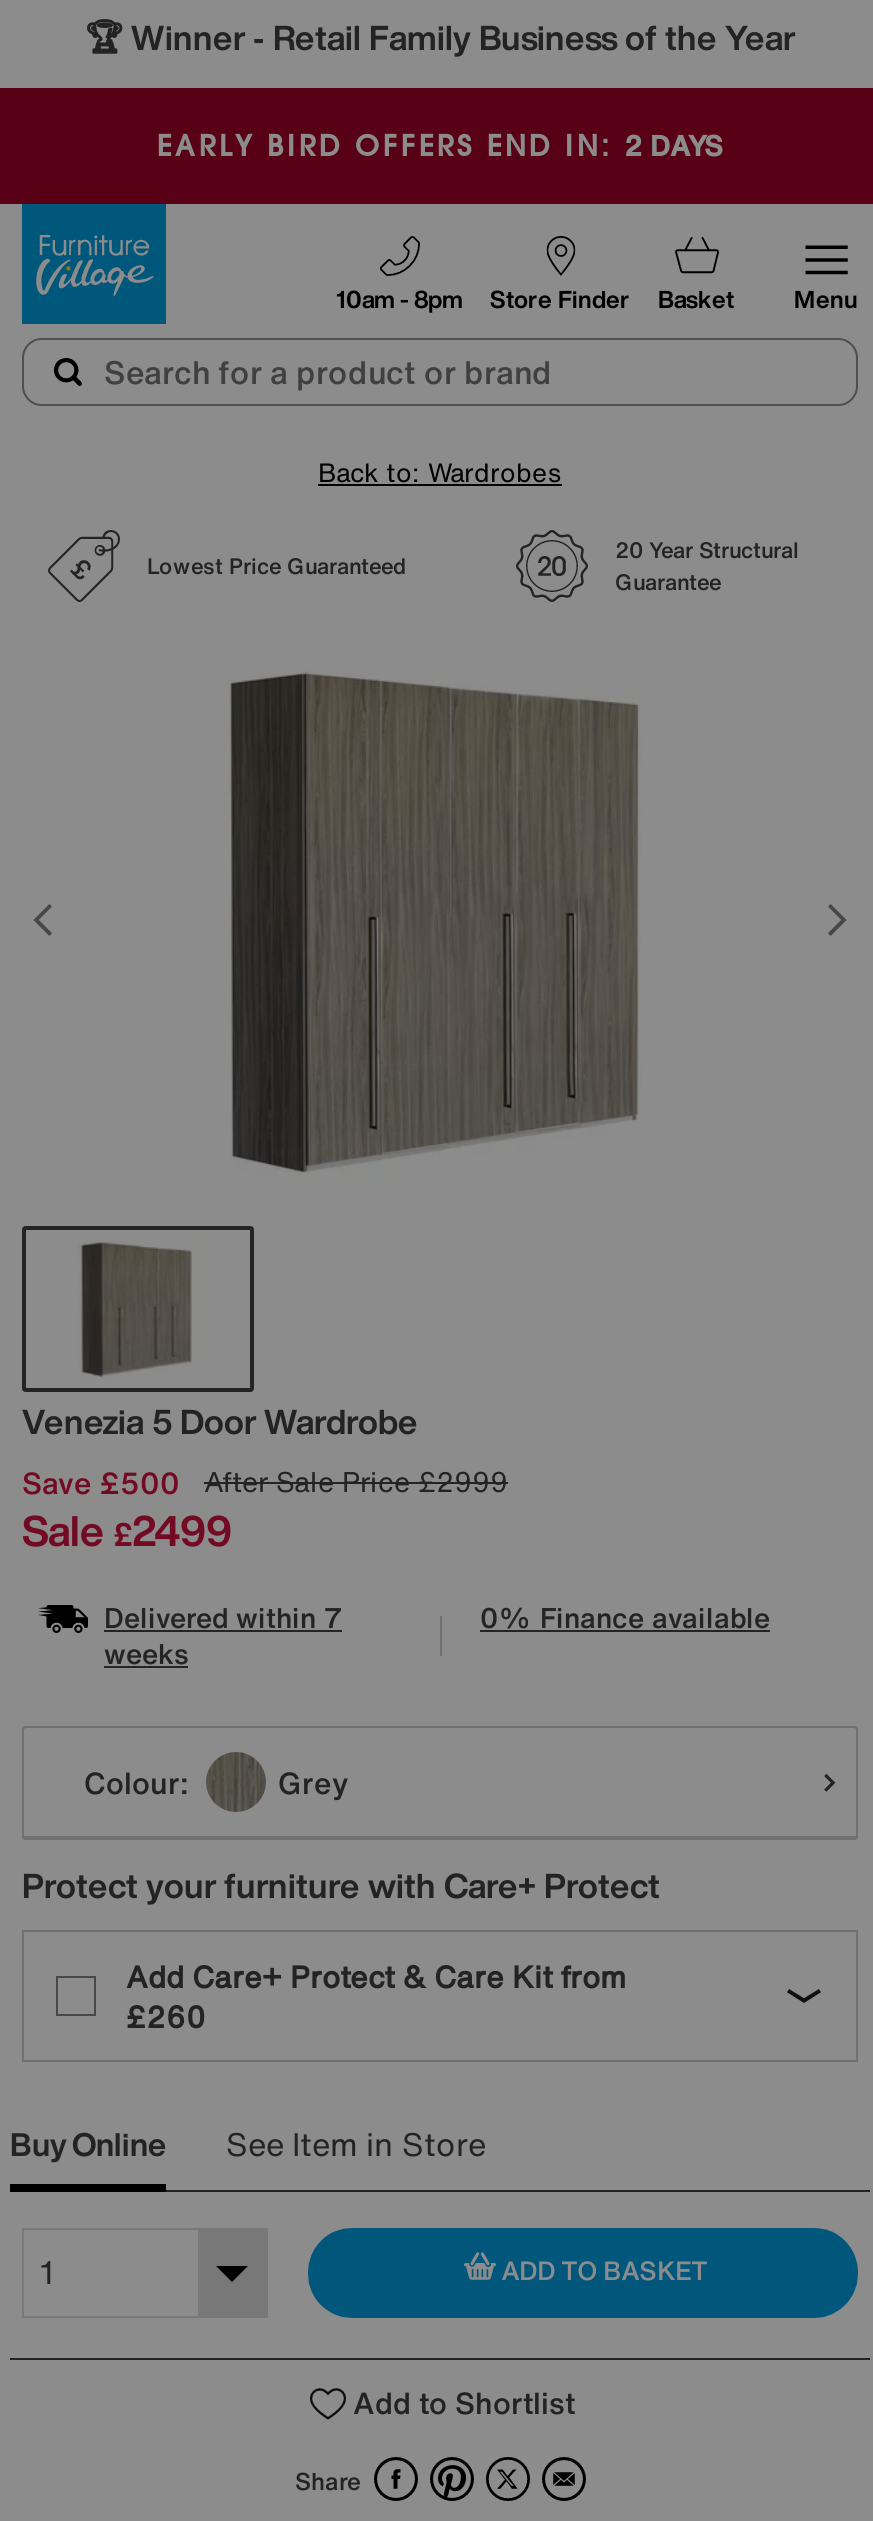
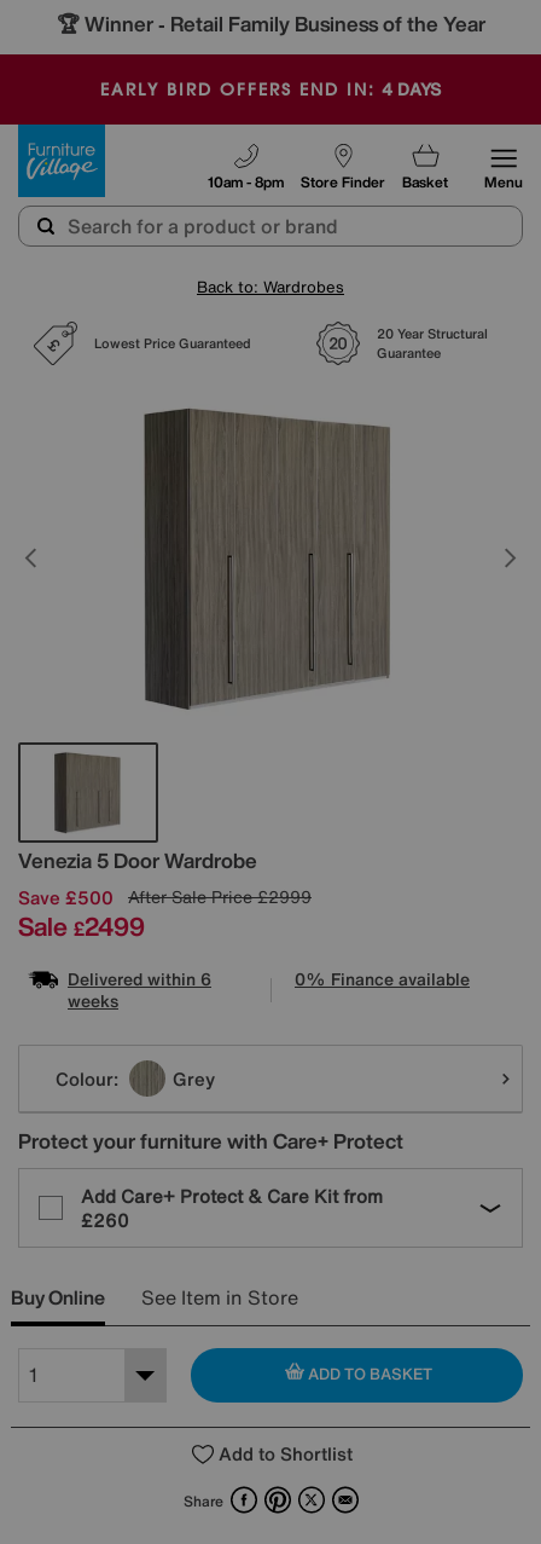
- EARLY BIRD OFFERS END IN: 2 DAYS
+ EARLY BIRD OFFERS END IN: 4 DAYS

- Delivered within 7
+ Delivered within 6
